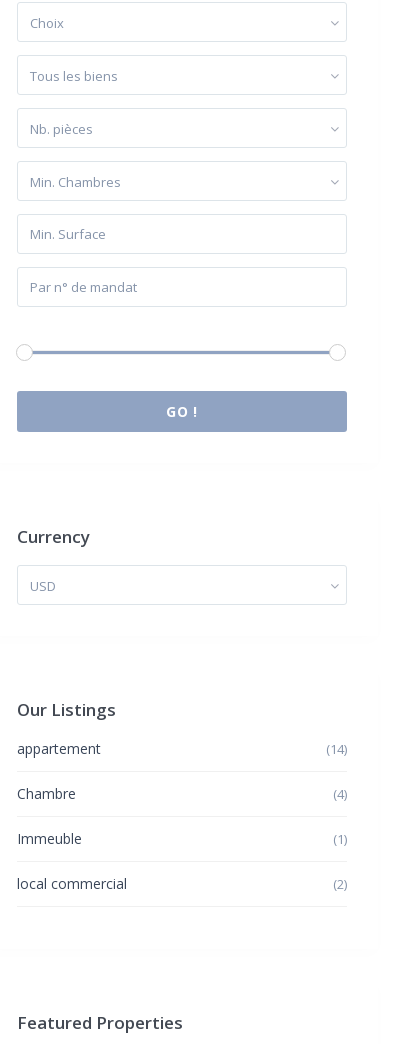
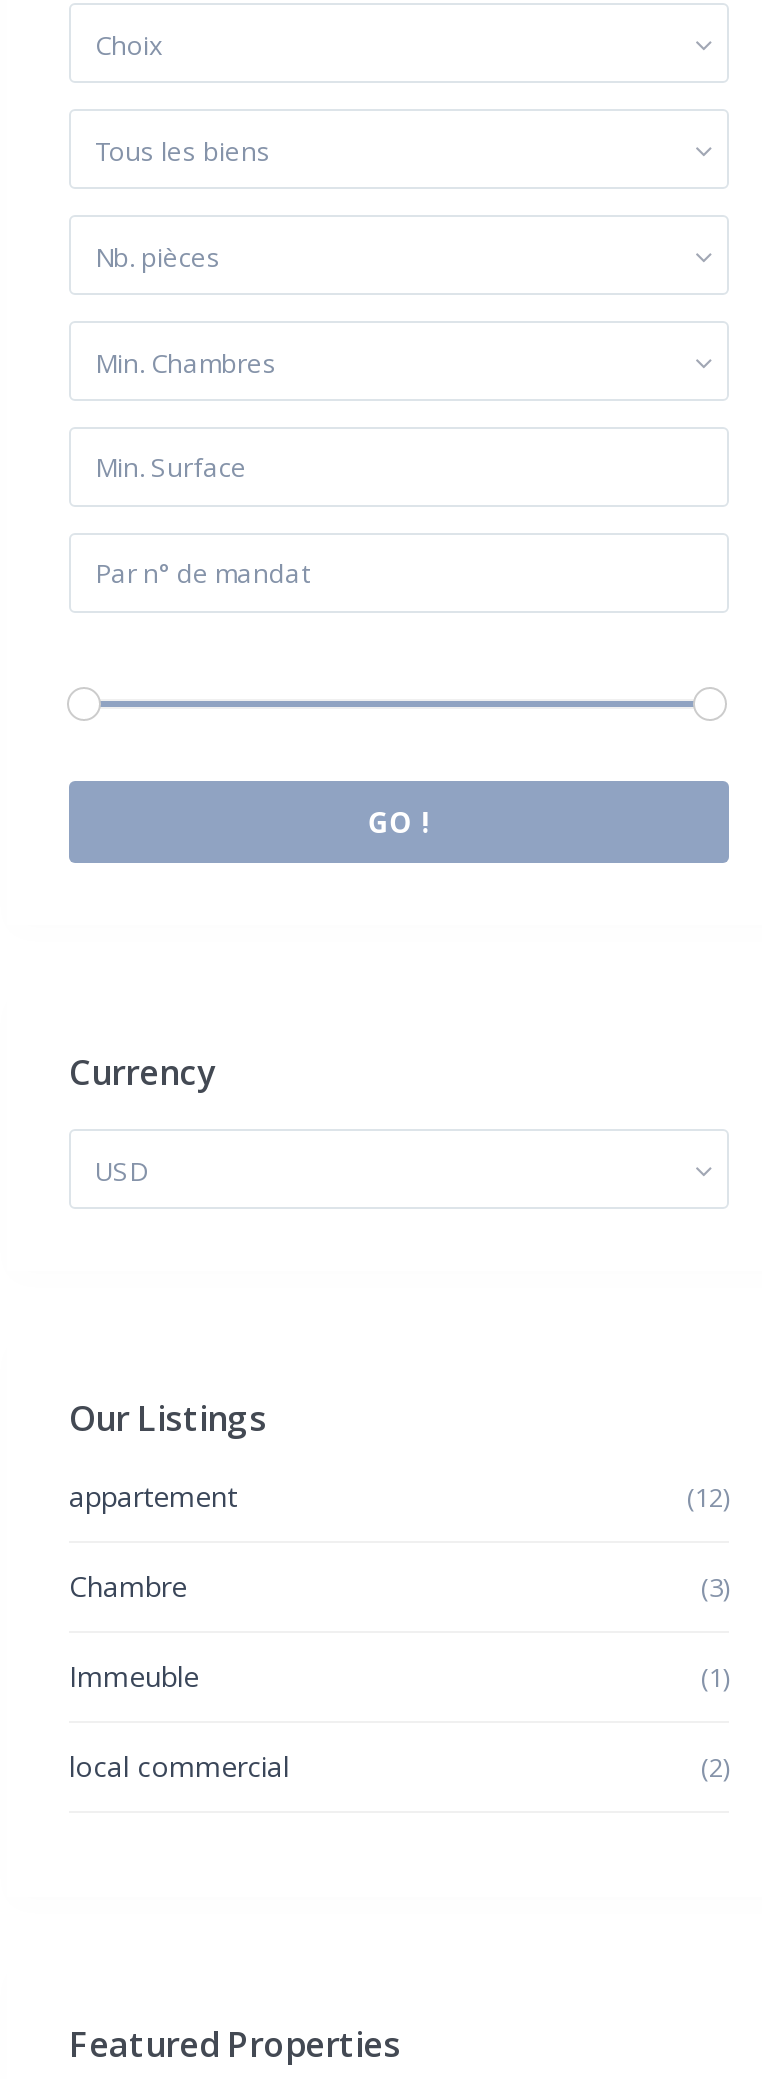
- (14)
+ (12)

- (4)
+ (3)
